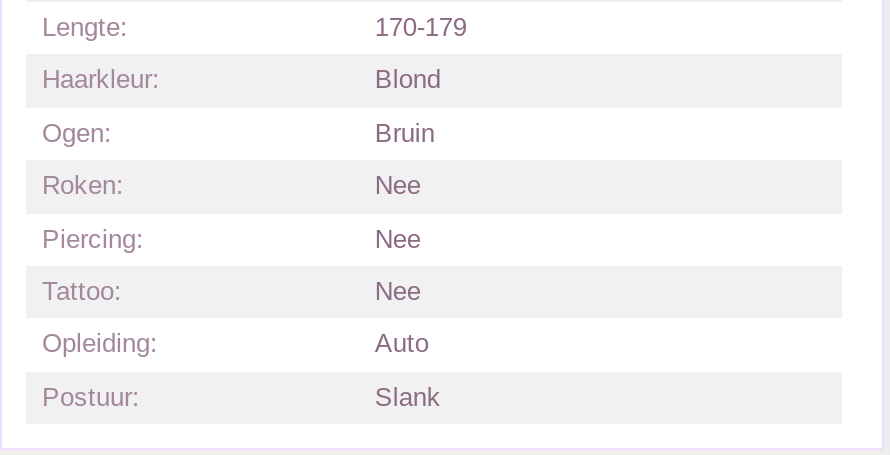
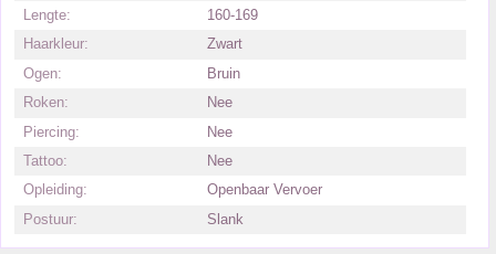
- 170-179
+ 160-169

- Blond
+ Zwart

- Auto
+ Openbaar Vervoer
